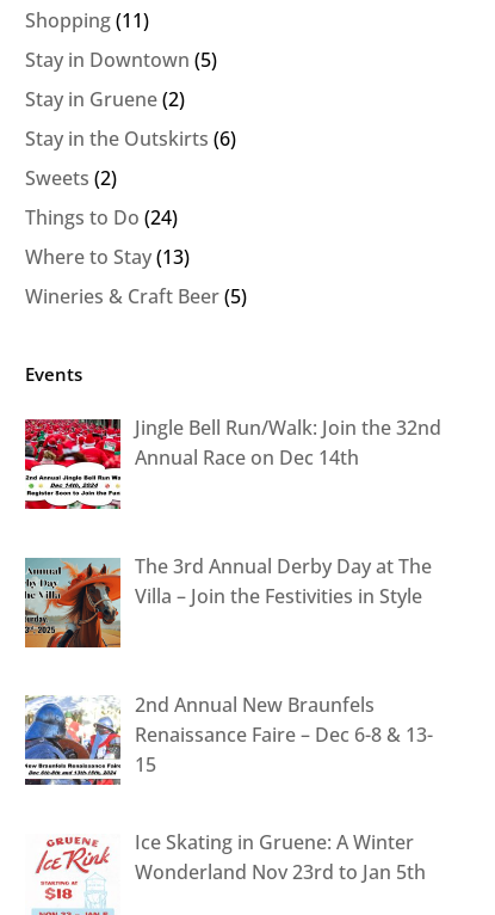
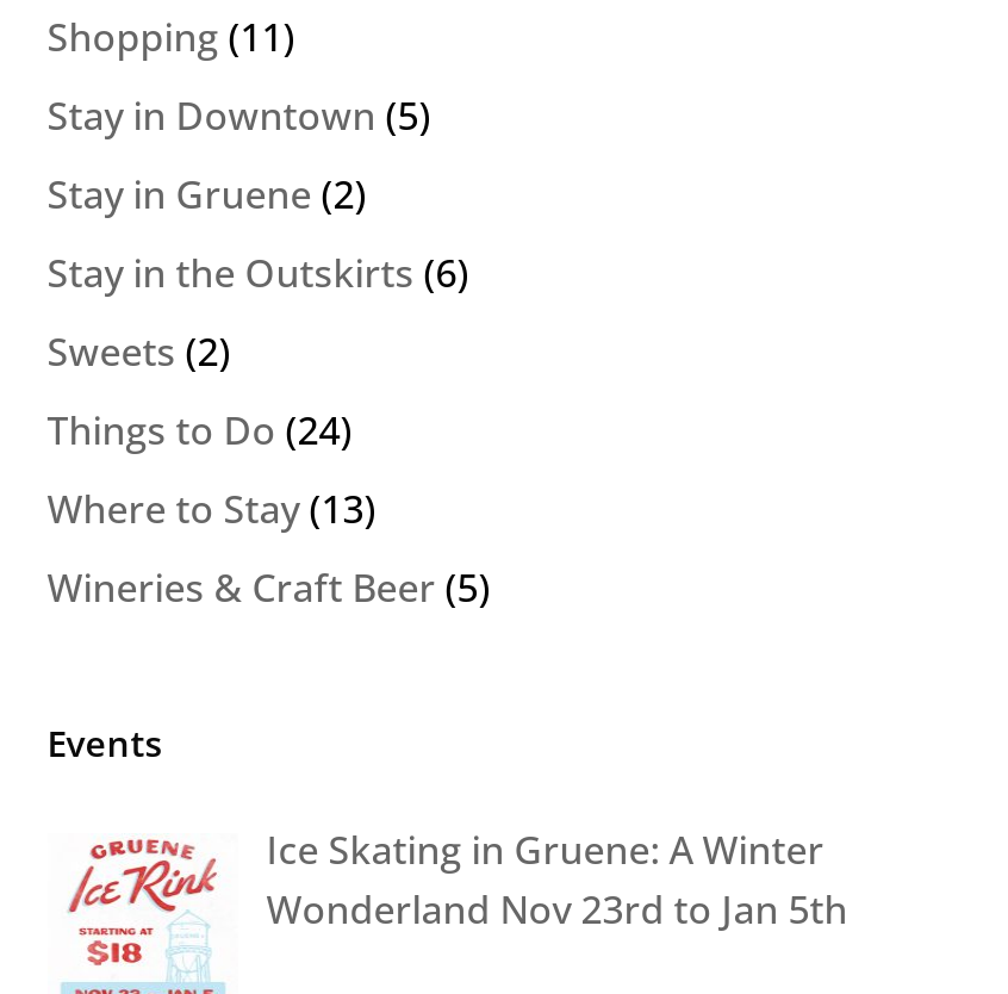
- [image]
- Jingle Bell Run/Walk: Join the 32nd
- Annual Race on Dec 14th

- [image]
- The 3rd Annual Derby Day at The
- Villa – Join the Festivities in Style

- [image]
- 2nd Annual New Braunfels
- Renaissance Faire – Dec 6-8 & 13-
- 15
